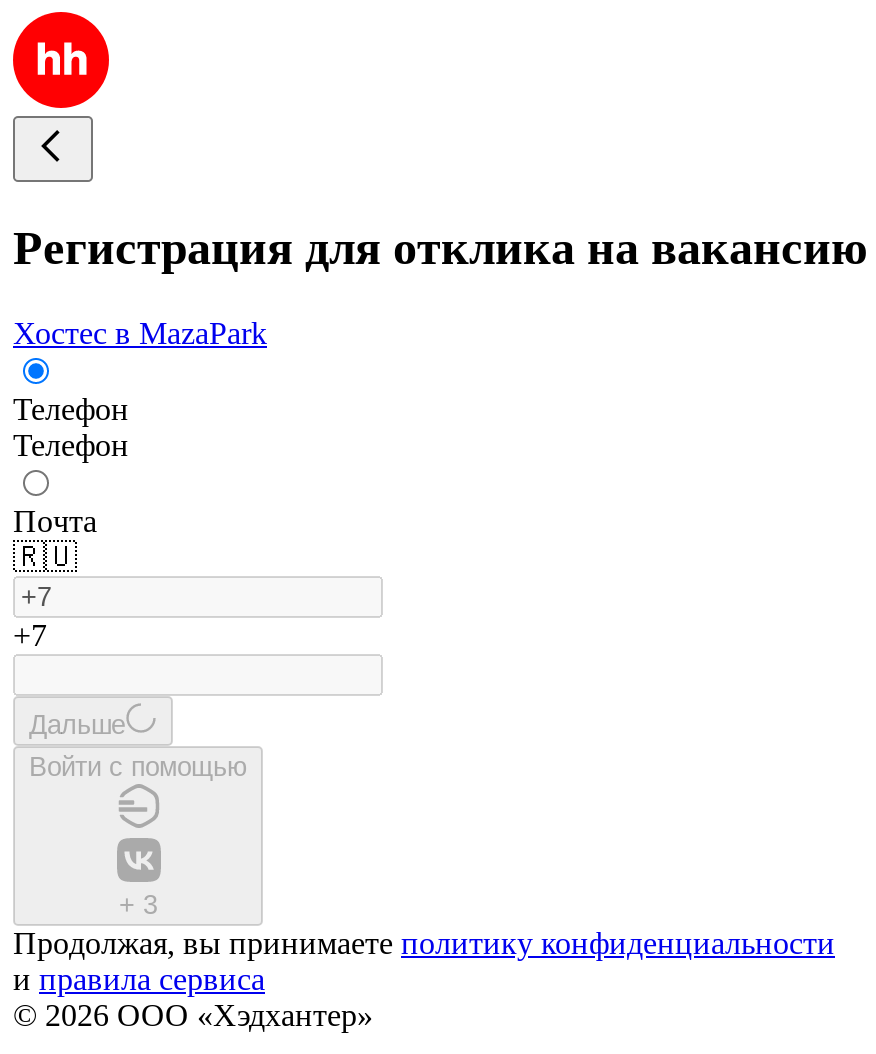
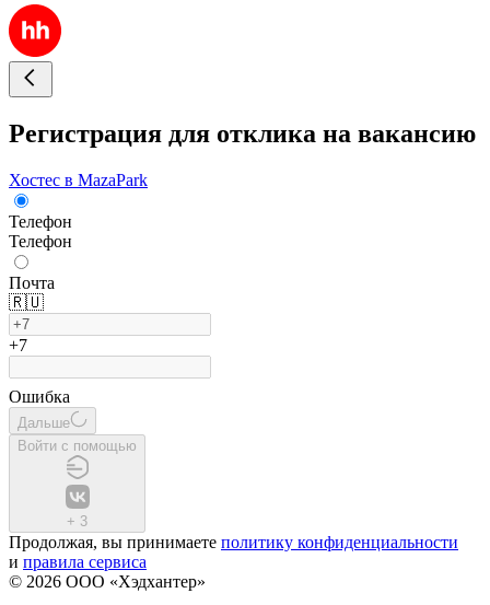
+ Ошибка
